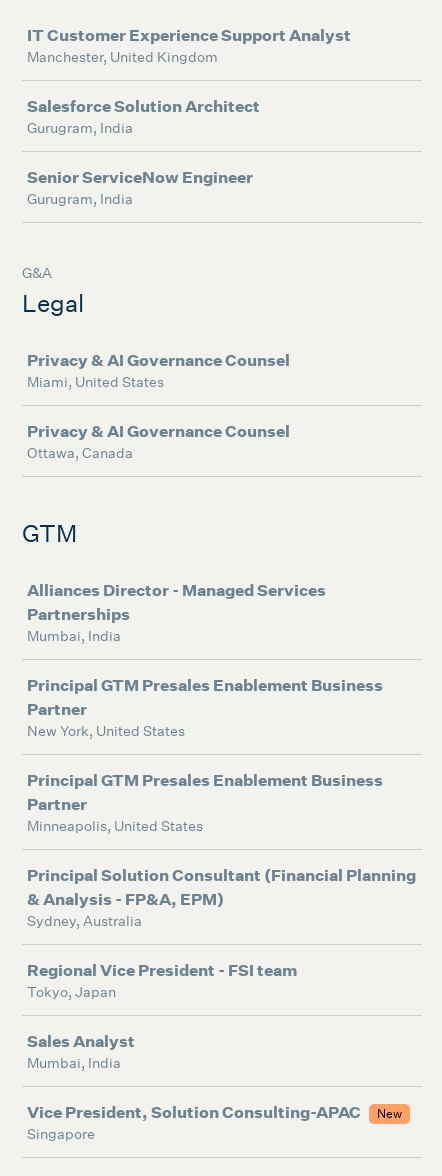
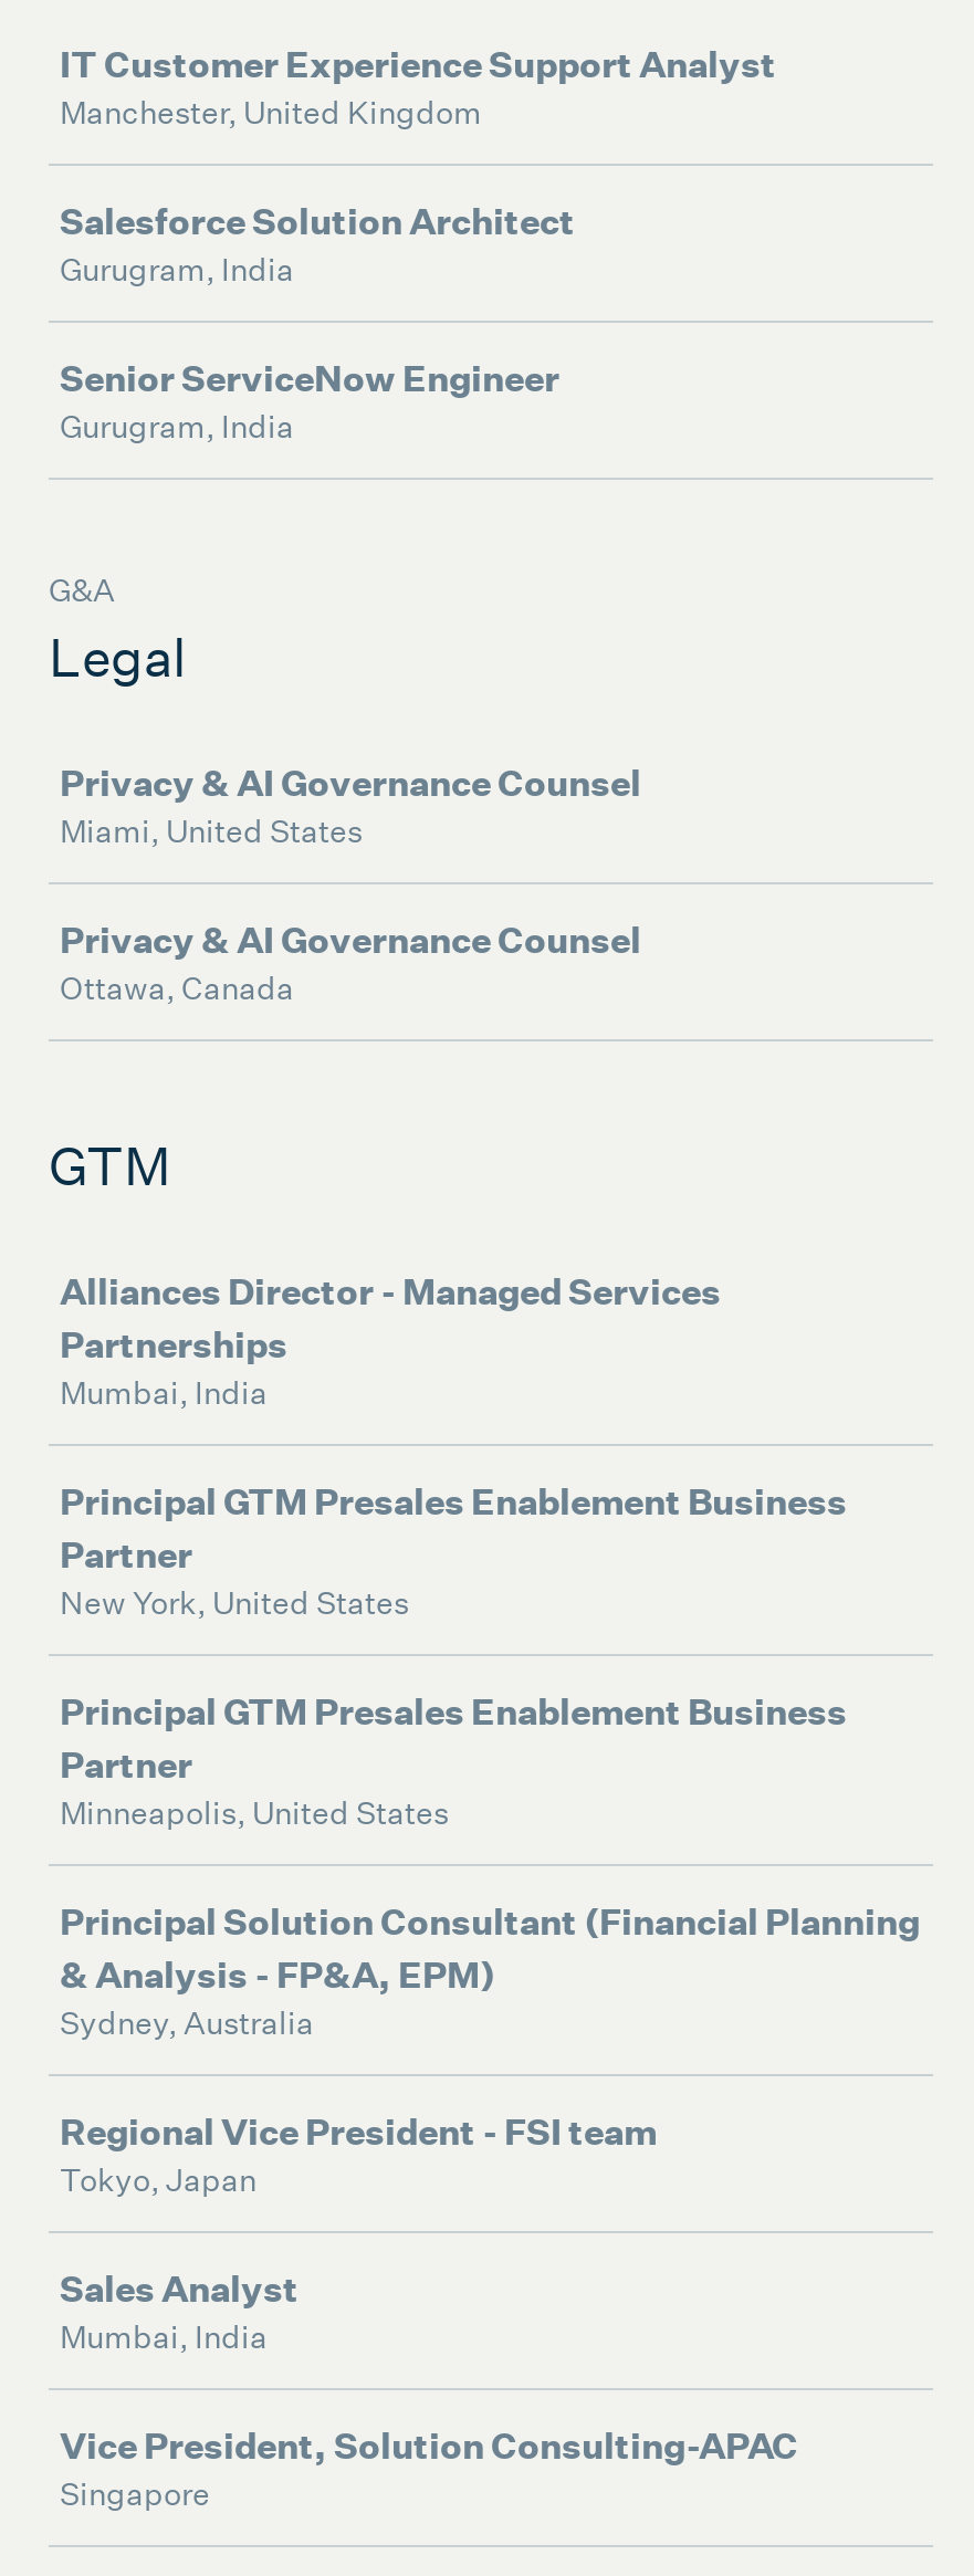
- New
